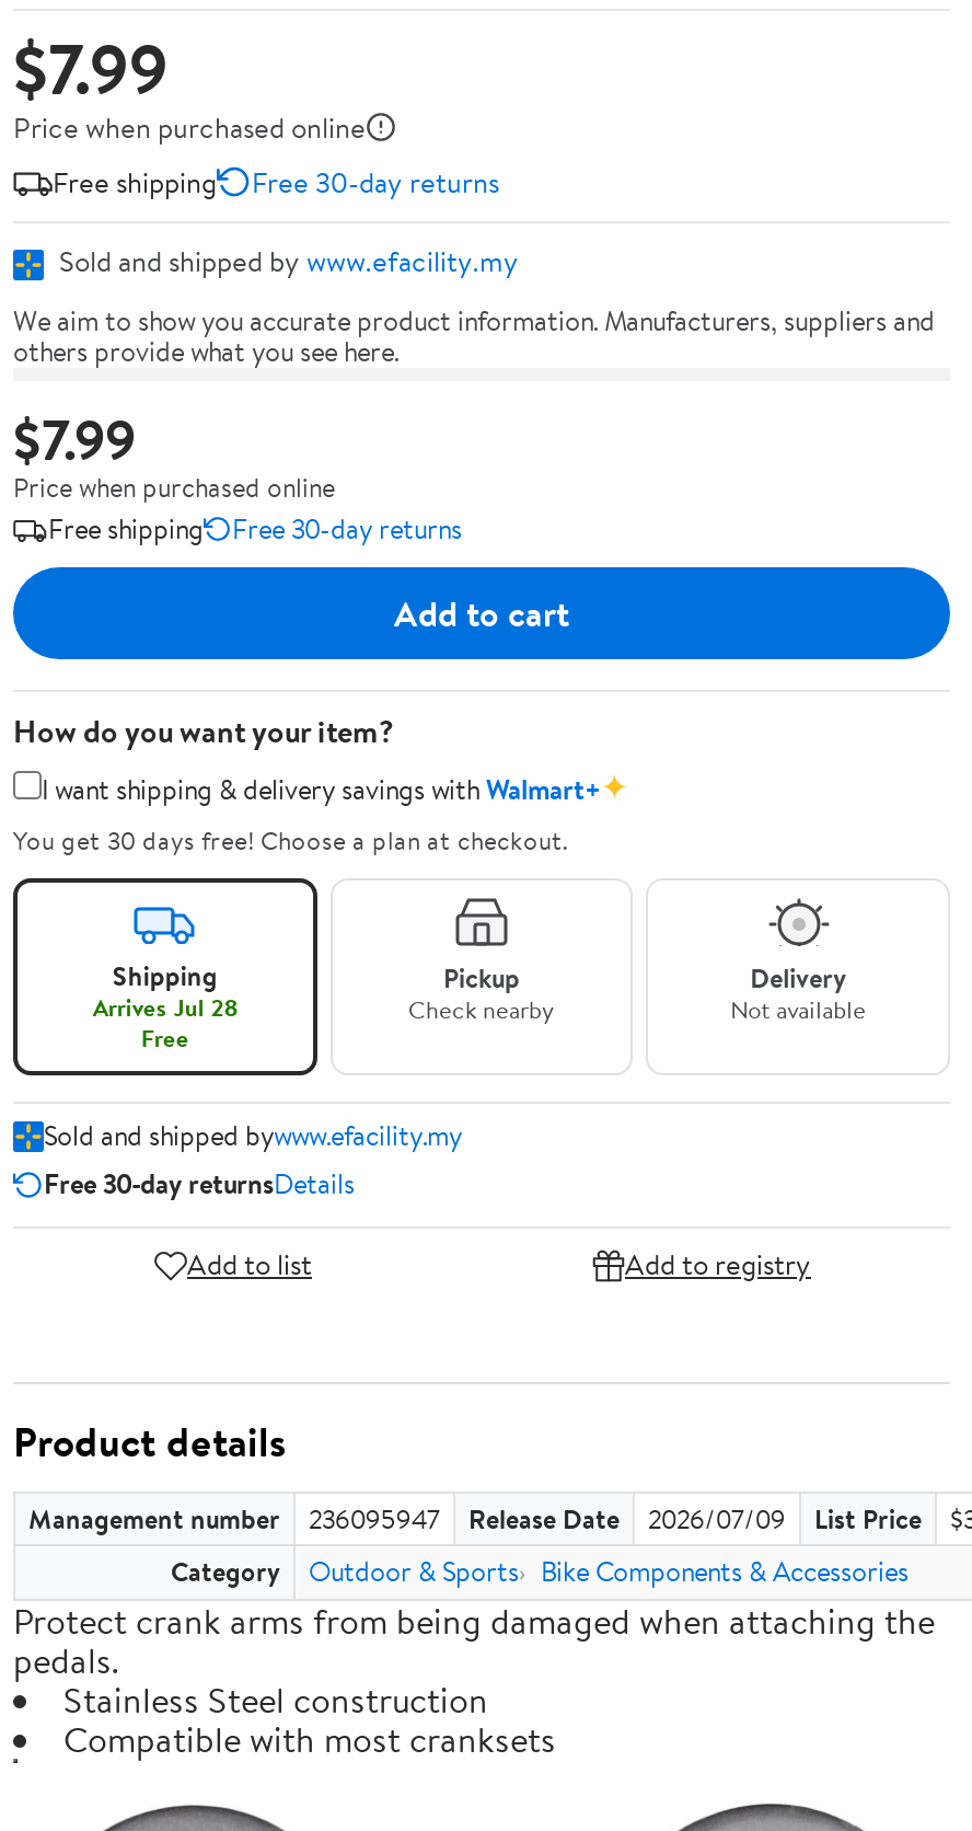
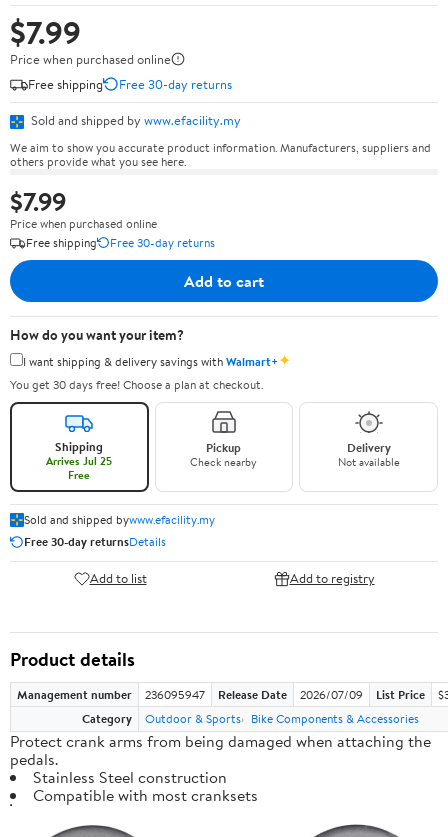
- Arrives Jul 28
+ Arrives Jul 25
